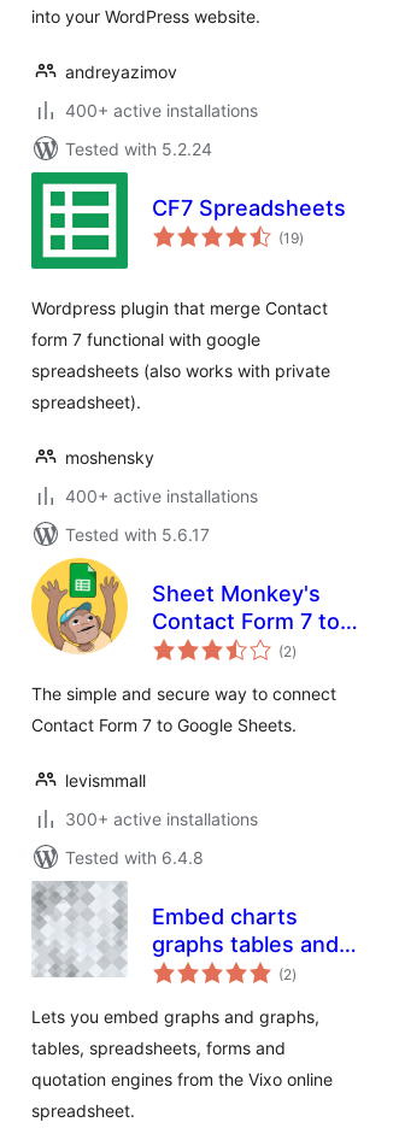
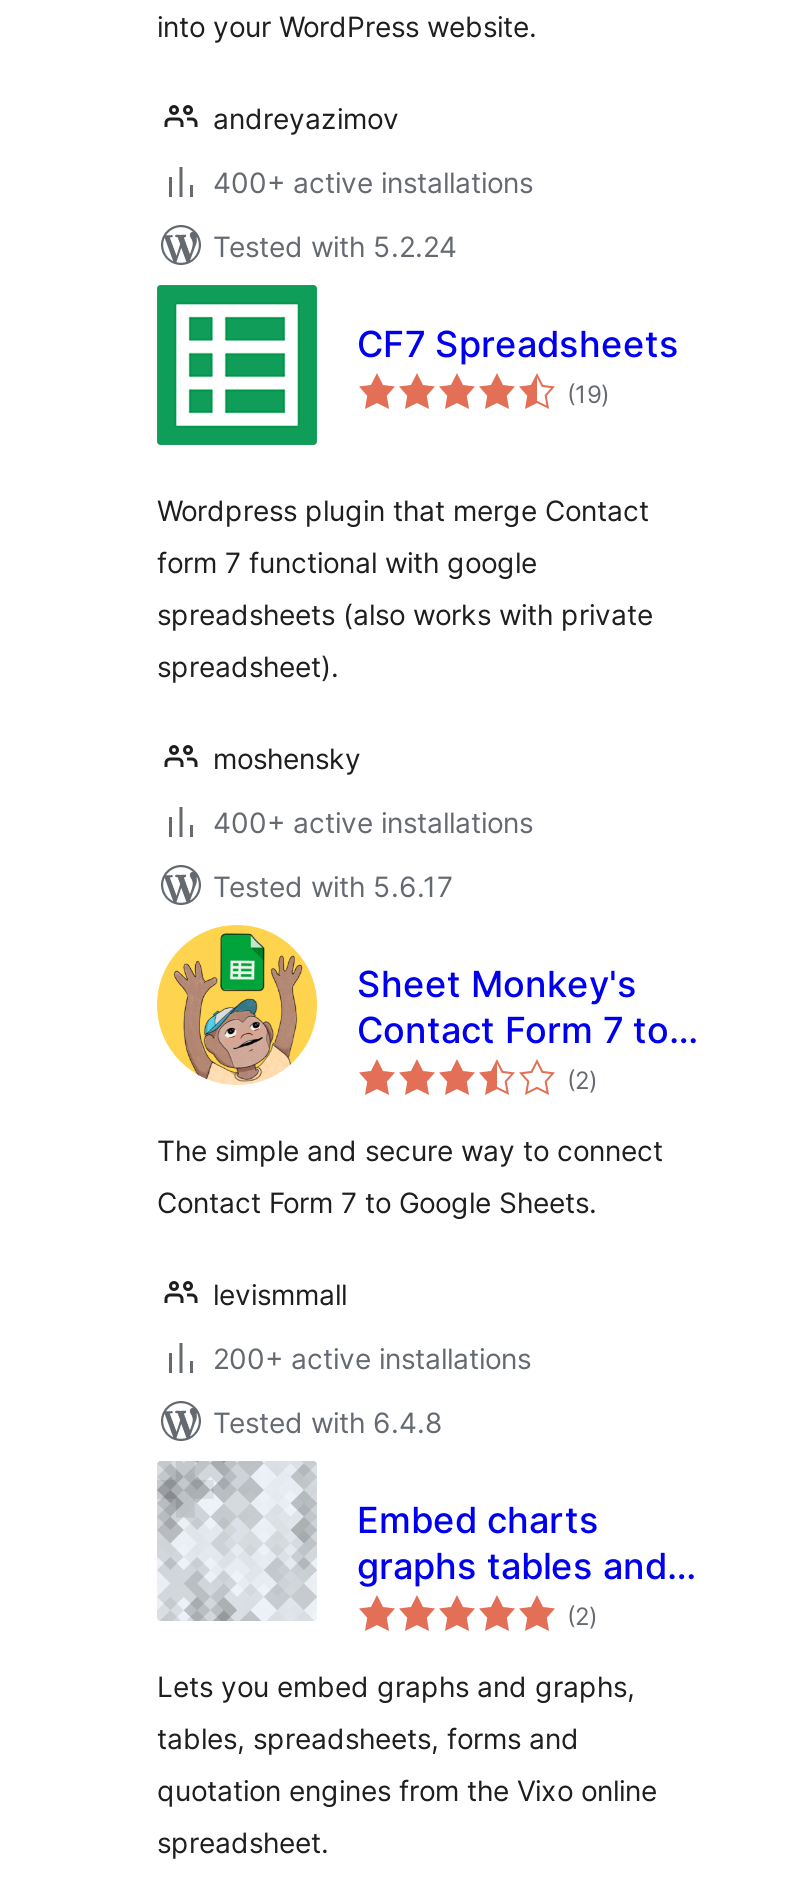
- 300+ active installations
+ 200+ active installations
